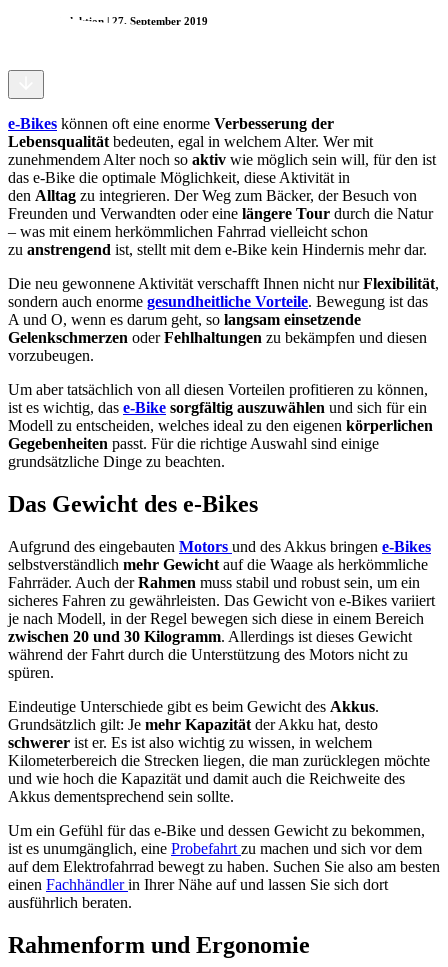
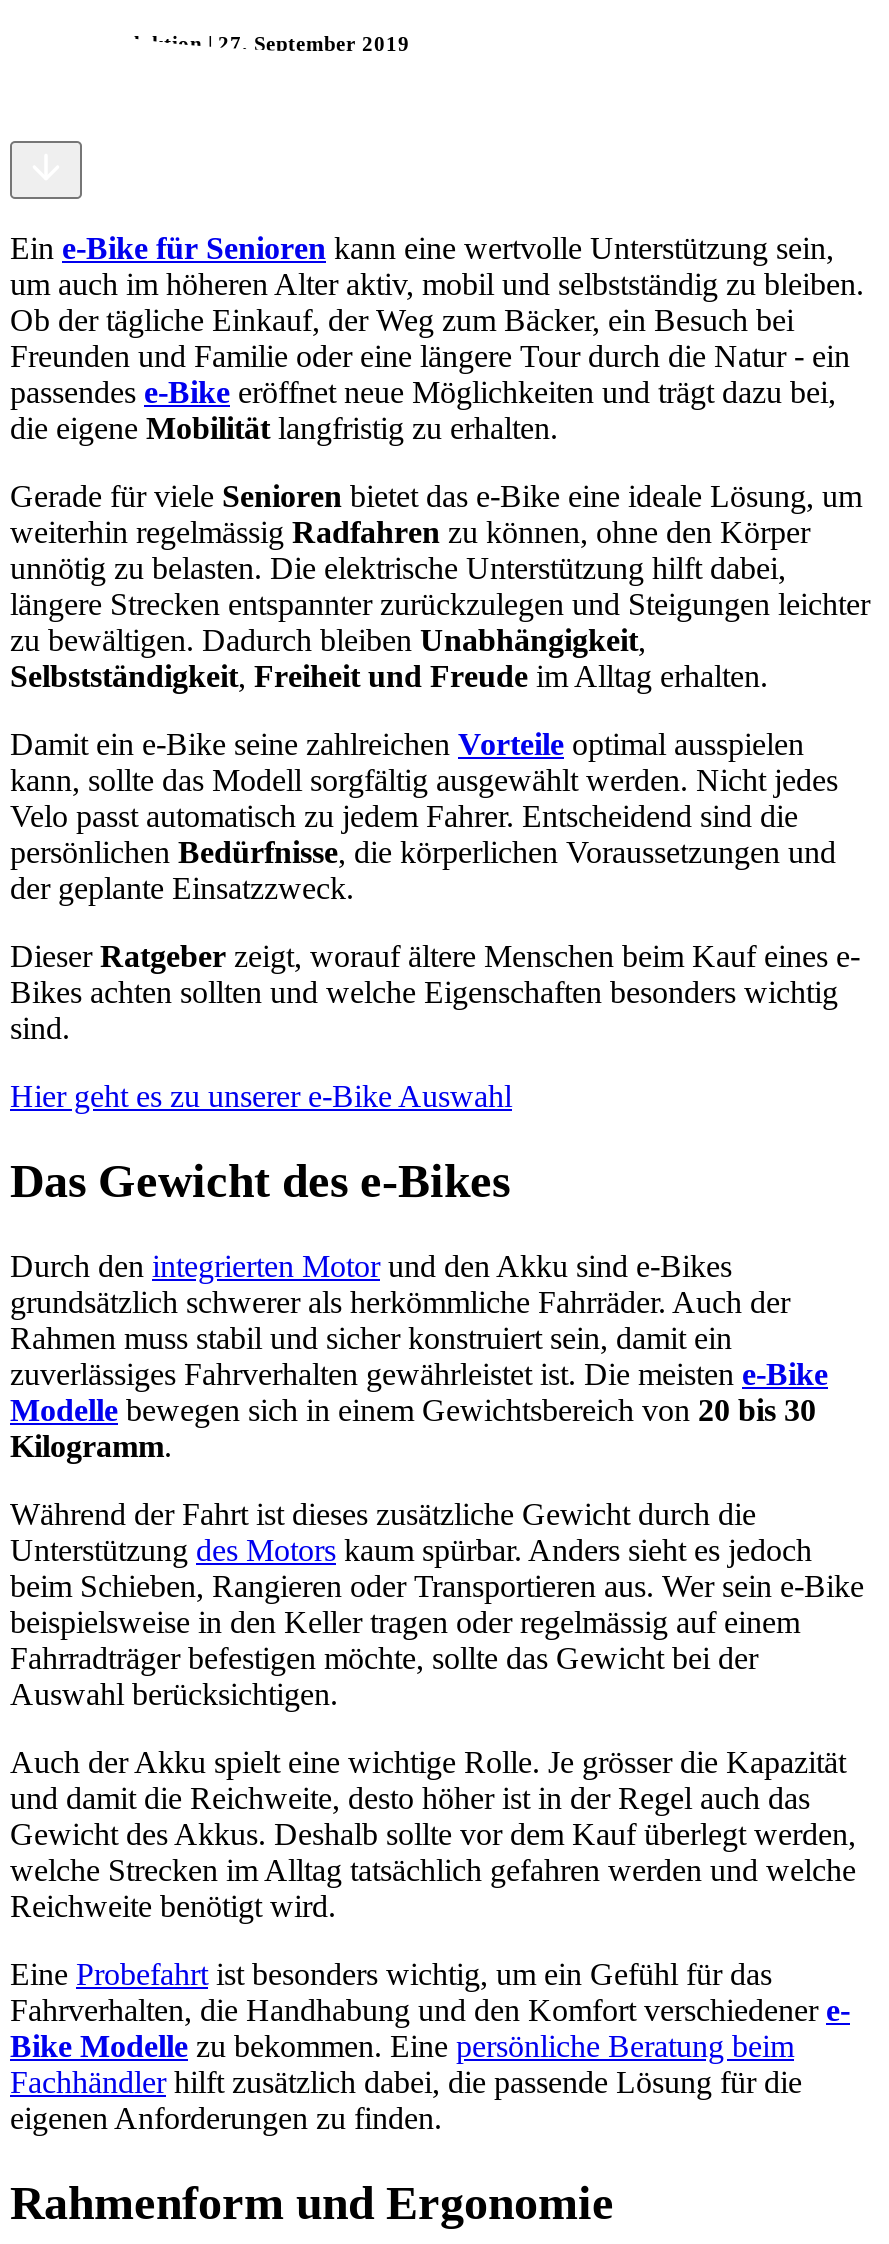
- e-Bikes können oft eine enorme Verbesserung der
- Lebensqualität bedeuten, egal in welchem Alter. Wer mit
- zunehmendem Alter noch soaktiv wie möglich sein will, für den ist
- das e-Bike die optimale Möglichkeit, diese Aktivität in
- den Alltag zu integrieren. Der Weg zum Bäcker, der Besuch von
- Freunden und Verwandten oder eine längere Tour durch die Natur
- – was mit einem herkömmlichen Fahrrad vielleicht schon
- zu anstrengend ist, stellt mit dem e-Bike kein Hindernis mehr dar.
- Die neu gewonnene Aktivität verschafft Ihnen nicht nur Flexibilität,
- sondern auch enorme gesundheitliche Vorteile. Bewegung ist das
- A und O, wenn es darum geht, so langsam einsetzende
- Gelenkschmerzen oder Fehlhaltungen zu bekämpfen und diesen
- vorzubeugen.
- Um aber tatsächlich von all diesen Vorteilen profitieren zu können,
- ist es wichtig, das e-Bike sorgfältig auszuwählen und sich für ein
- Modell zu entscheiden, welches ideal zu den eigenen körperlichen
- Gegebenheiten passt. Für die richtige Auswahl sind einige
- grundsätzliche Dinge zu beachten.
+ Ein e-Bike für Senioren kann eine wertvolle Unterstützung sein,
+ um auch im höheren Alter aktiv, mobil und selbstständig zu bleiben.
+ Ob der tägliche Einkauf, der Weg zum Bäcker, ein Besuch bei
+ Freunden und Familie oder eine längere Tour durch die Natur - ein
+ passendes e-Bike eröffnet neue Möglichkeiten und trägt dazu bei,
+ die eigene Mobilität langfristig zu erhalten.
+ Gerade für viele Senioren bietet das e-Bike eine ideale Lösung, um
+ weiterhin regelmässig Radfahren zu können, ohne den Körper
+ unnötig zu belasten. Die elektrische Unterstützung hilft dabei,
+ längere Strecken entspannter zurückzulegen und Steigungen leichter
+ zu bewältigen. Dadurch bleiben Unabhängigkeit,
+ Selbstständigkeit, Freiheit und Freude im Alltag erhalten.
+ Damit ein e-Bike seine zahlreichen Vorteile optimal ausspielen
+ kann, sollte das Modell sorgfältig ausgewählt werden. Nicht jedes
+ Velo passt automatisch zu jedem Fahrer. Entscheidend sind die
+ persönlichen Bedürfnisse, die körperlichen Voraussetzungen und
+ der geplante Einsatzzweck.
+ Dieser Ratgeber zeigt, worauf ältere Menschen beim Kauf eines e-
+ Bikes achten sollten und welche Eigenschaften besonders wichtig
+ sind.
+ Hier geht es zu unserer e-Bike Auswahl

- Aufgrund des eingebauten Motors und des Akkus bringen e-Bikes
- selbstverständlichmehr Gewicht auf die Waage als herkömmliche
- Fahrräder. Auch der Rahmen muss stabil und robust sein, um ein
- sicheres Fahren zu gewährleisten. Das Gewicht von e-Bikes variiert
- je nach Modell, in der Regel bewegen sich diese in einem Bereich
- zwischen 20 und 30 Kilogramm. Allerdings ist dieses Gewicht
- während der Fahrt durch die Unterstützung des Motors nicht zu
- spüren.
- Eindeutige Unterschiede gibt es beim Gewicht des Akkus.
- Grundsätzlich gilt: Je mehr Kapazität der Akku hat, desto
- schwerer ist er. Es ist also wichtig zu wissen, in welchem
- Kilometerbereich die Strecken liegen, die man zurücklegen möchte
- und wie hoch die Kapazität und damit auch die Reichweite des
- Akkus dementsprechend sein sollte.
- Um ein Gefühl für das e-Bike und dessen Gewicht zu bekommen,
- ist es unumgänglich, eine Probefahrt zu machen und sich vor dem
- auf dem Elektrofahrrad bewegt zu haben. Suchen Sie also am besten
- einen Fachhändler in Ihrer Nähe auf und lassen Sie sich dort
- ausführlich beraten.
+ Durch den integrierten Motor und den Akku sind e-Bikes
+ grundsätzlich schwerer als herkömmliche Fahrräder. Auch der
+ Rahmen muss stabil und sicher konstruiert sein, damit ein
+ zuverlässiges Fahrverhalten gewährleistet ist. Die meisten e-Bike
+ Modelle bewegen sich in einem Gewichtsbereich von 20 bis 30
+ Kilogramm.
+ Während der Fahrt ist dieses zusätzliche Gewicht durch die
+ Unterstützung des Motors kaum spürbar. Anders sieht es jedoch
+ beim Schieben, Rangieren oder Transportieren aus. Wer sein e-Bike
+ beispielsweise in den Keller tragen oder regelmässig auf einem
+ Fahrradträger befestigen möchte, sollte das Gewicht bei der
+ Auswahl berücksichtigen.
+ Auch der Akku spielt eine wichtige Rolle. Je grösser die Kapazität
+ und damit die Reichweite, desto höher ist in der Regel auch das
+ Gewicht des Akkus. Deshalb sollte vor dem Kauf überlegt werden,
+ welche Strecken im Alltag tatsächlich gefahren werden und welche
+ Reichweite benötigt wird.
+ Eine Probefahrt ist besonders wichtig, um ein Gefühl für das
+ Fahrverhalten, die Handhabung und den Komfort verschiedener e-
+ Bike Modelle zu bekommen. Eine persönliche Beratung beim
+ Fachhändler hilft zusätzlich dabei, die passende Lösung für die
+ eigenen Anforderungen zu finden.
